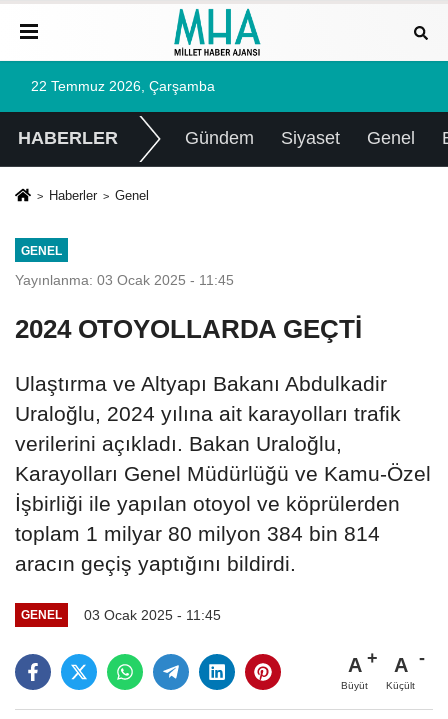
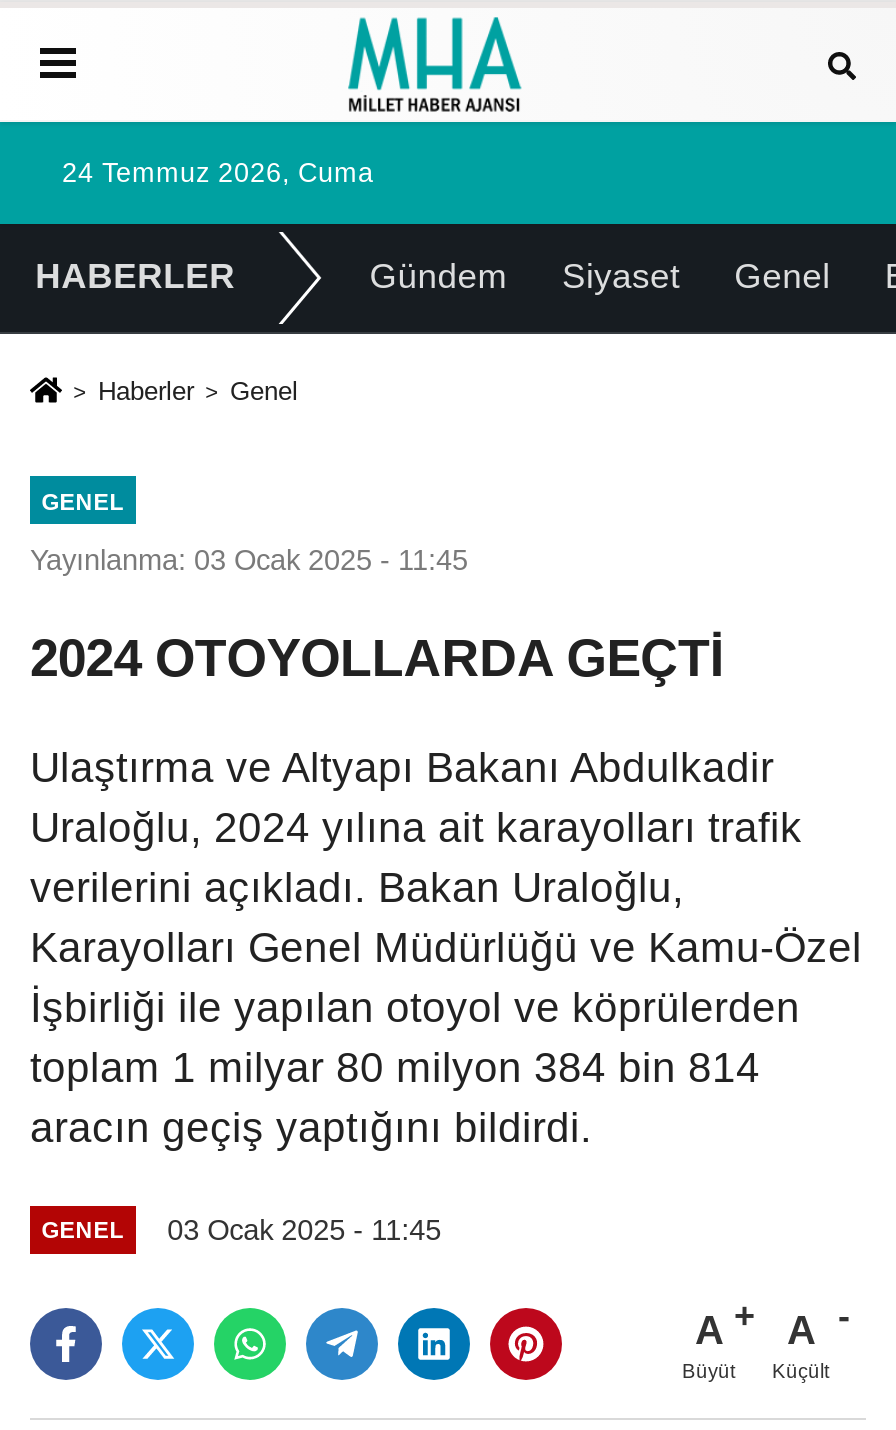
- 22 Temmuz 2026, Çarşamba
+ 24 Temmuz 2026, Cuma
